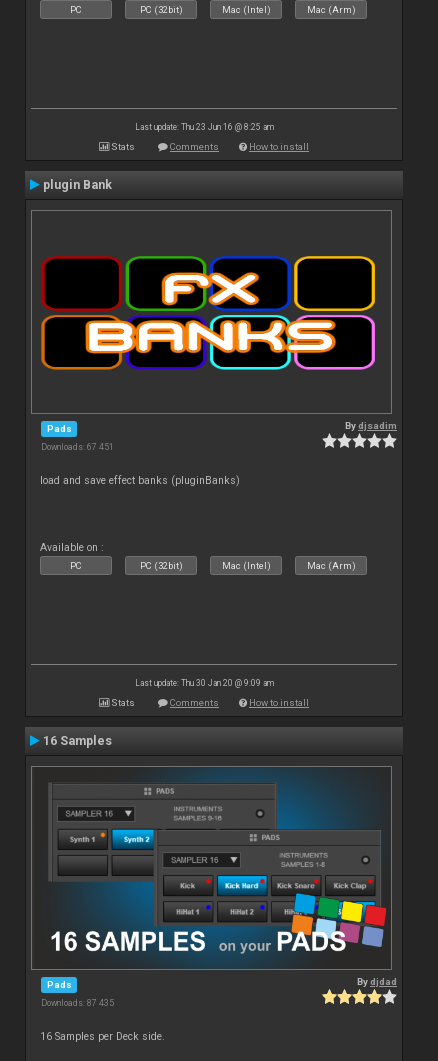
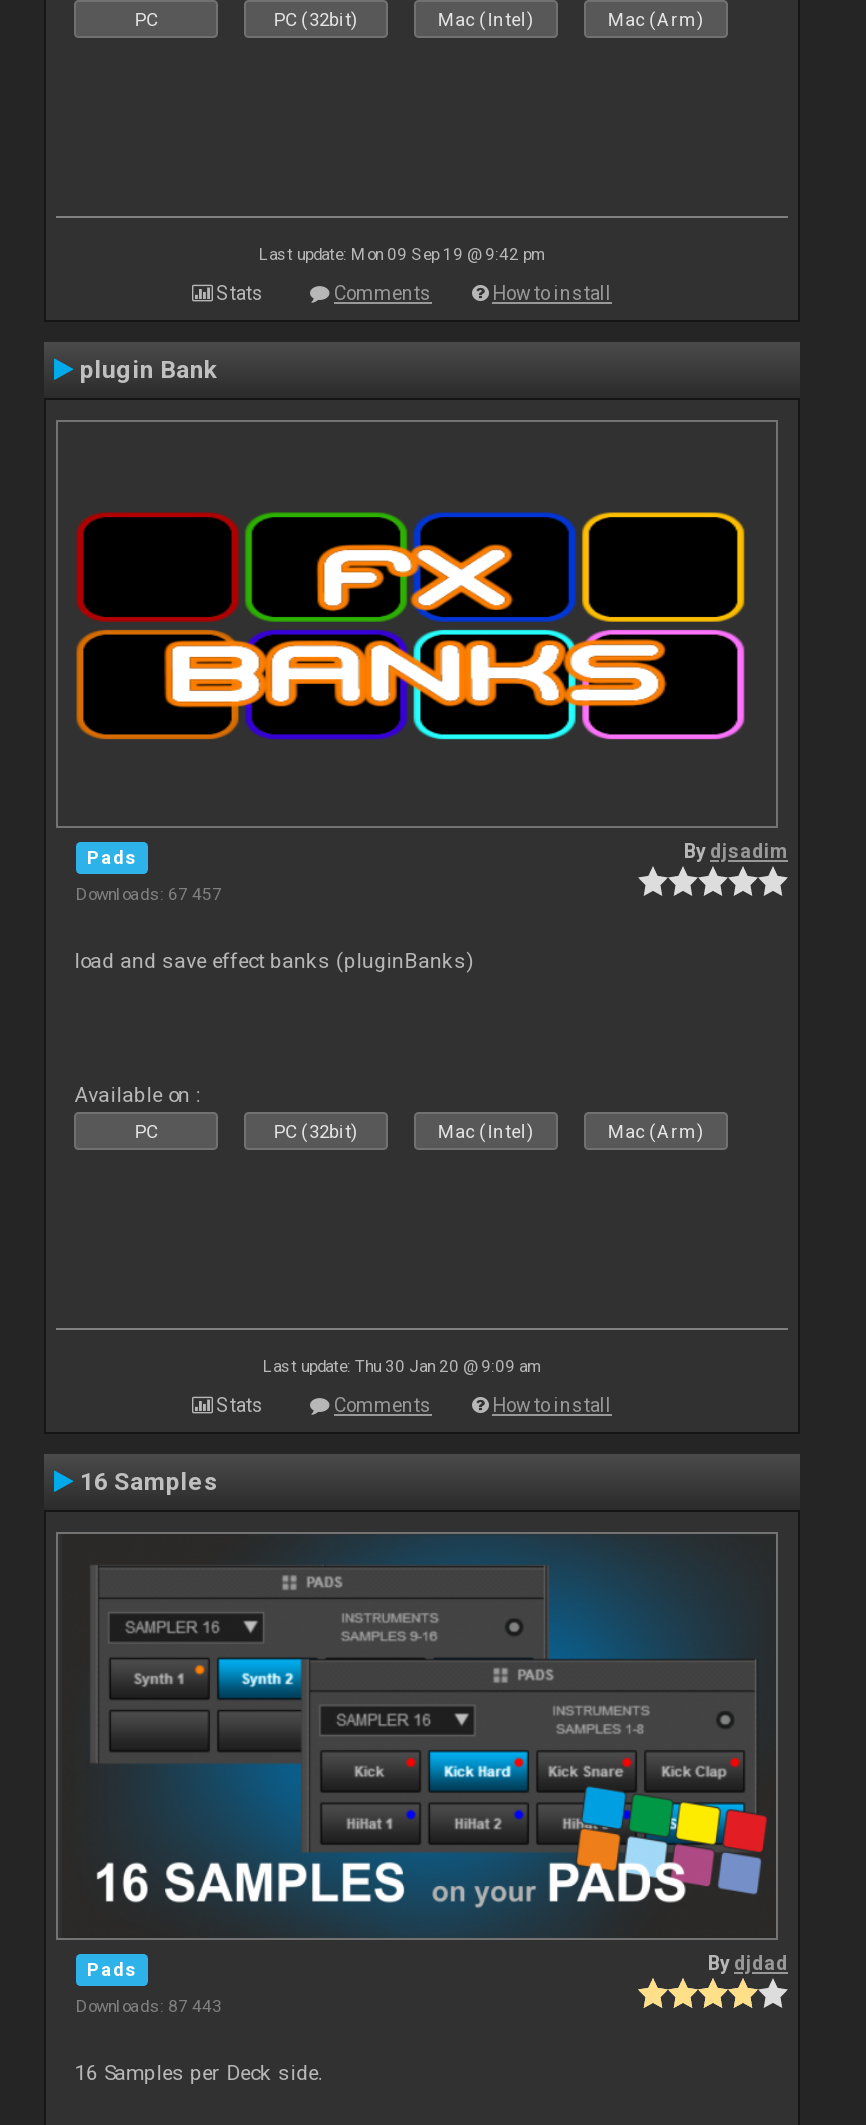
- Last update: Thu 23 Jun 16 @ 8:25 am
+ Last update: Mon 09 Sep 19 @ 9:42 pm

- Downloads: 67 451
+ Downloads: 67 457

- Downloads: 87 435
+ Downloads: 87 443
